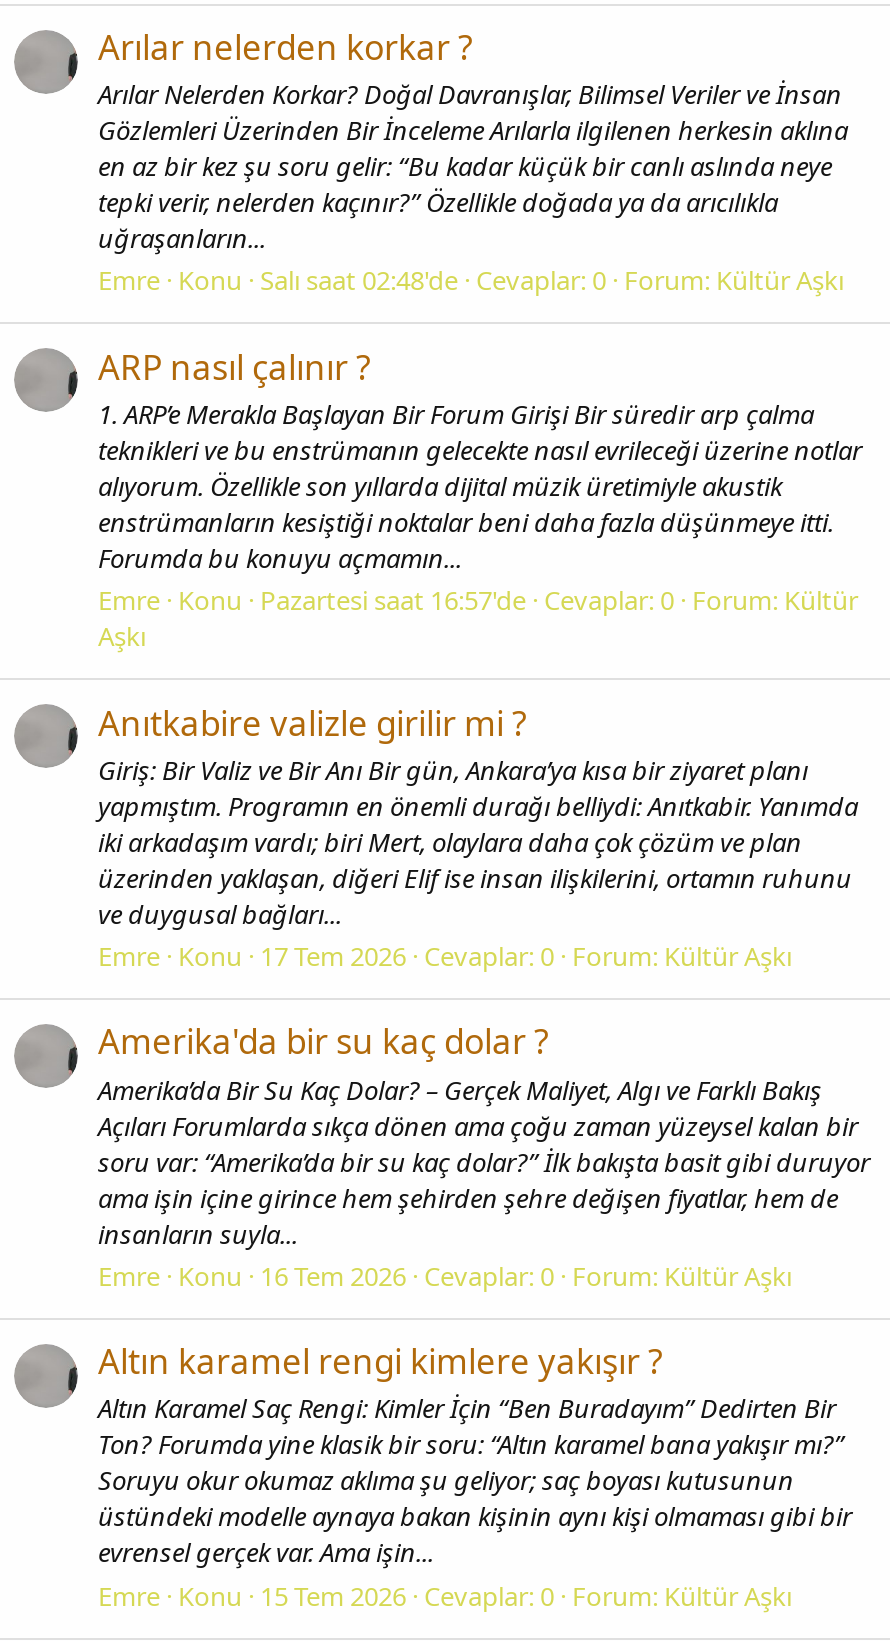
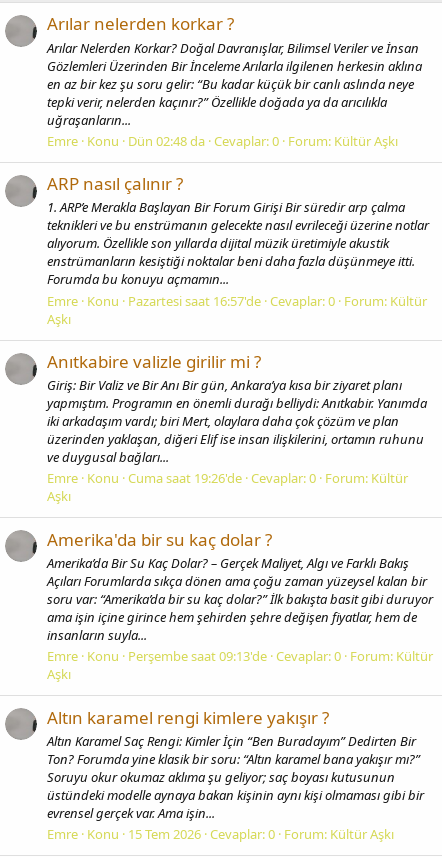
- Emre Konu Salı saat 02:48'de Cevaplar: 0 Forum: Kültür Aşkı
+ Emre Konu Dün 02:48 da Cevaplar: 0 Forum: Kültür Aşkı

- Emre Konu 17 Tem 2026 Cevaplar: 0 Forum: Kültür Aşkı
+ Emre Konu Cuma saat 19:26'de Cevaplar: 0 Forum: Kültür
+ Aşkı

- Emre Konu 16 Tem 2026 Cevaplar: 0 Forum: Kültür Aşkı
+ Emre Konu Perşembe saat 09:13'de Cevaplar: 0 Forum: Kültür
+ Aşkı
